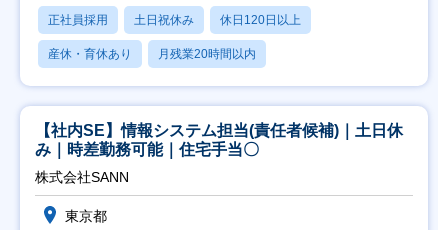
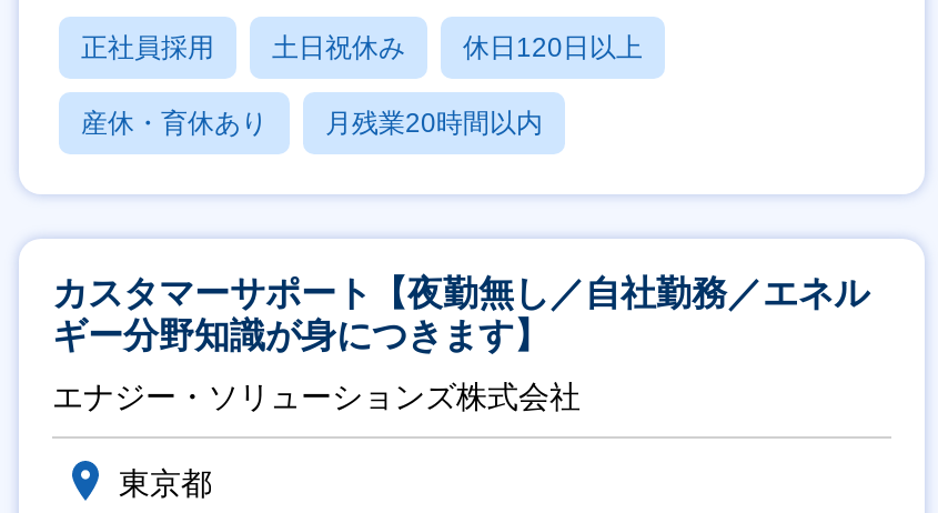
- 【社内SE】情報システム担当(責任者候補)｜土日休
- み｜時差勤務可能｜住宅手当〇
+ カスタマーサポート【夜勤無し／自社勤務／エネル
+ ギー分野知識が身につきます】

- 株式会社SANN
+ エナジー・ソリューションズ株式会社
